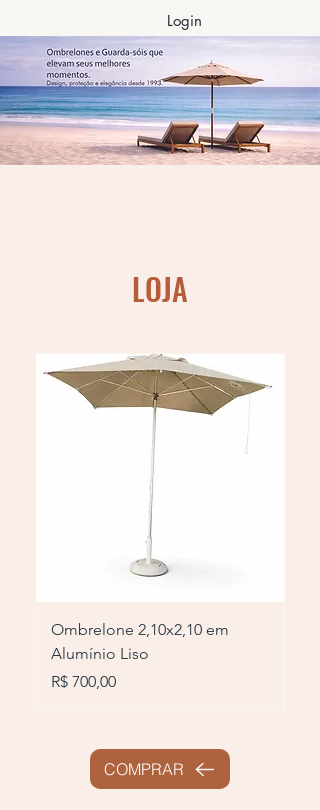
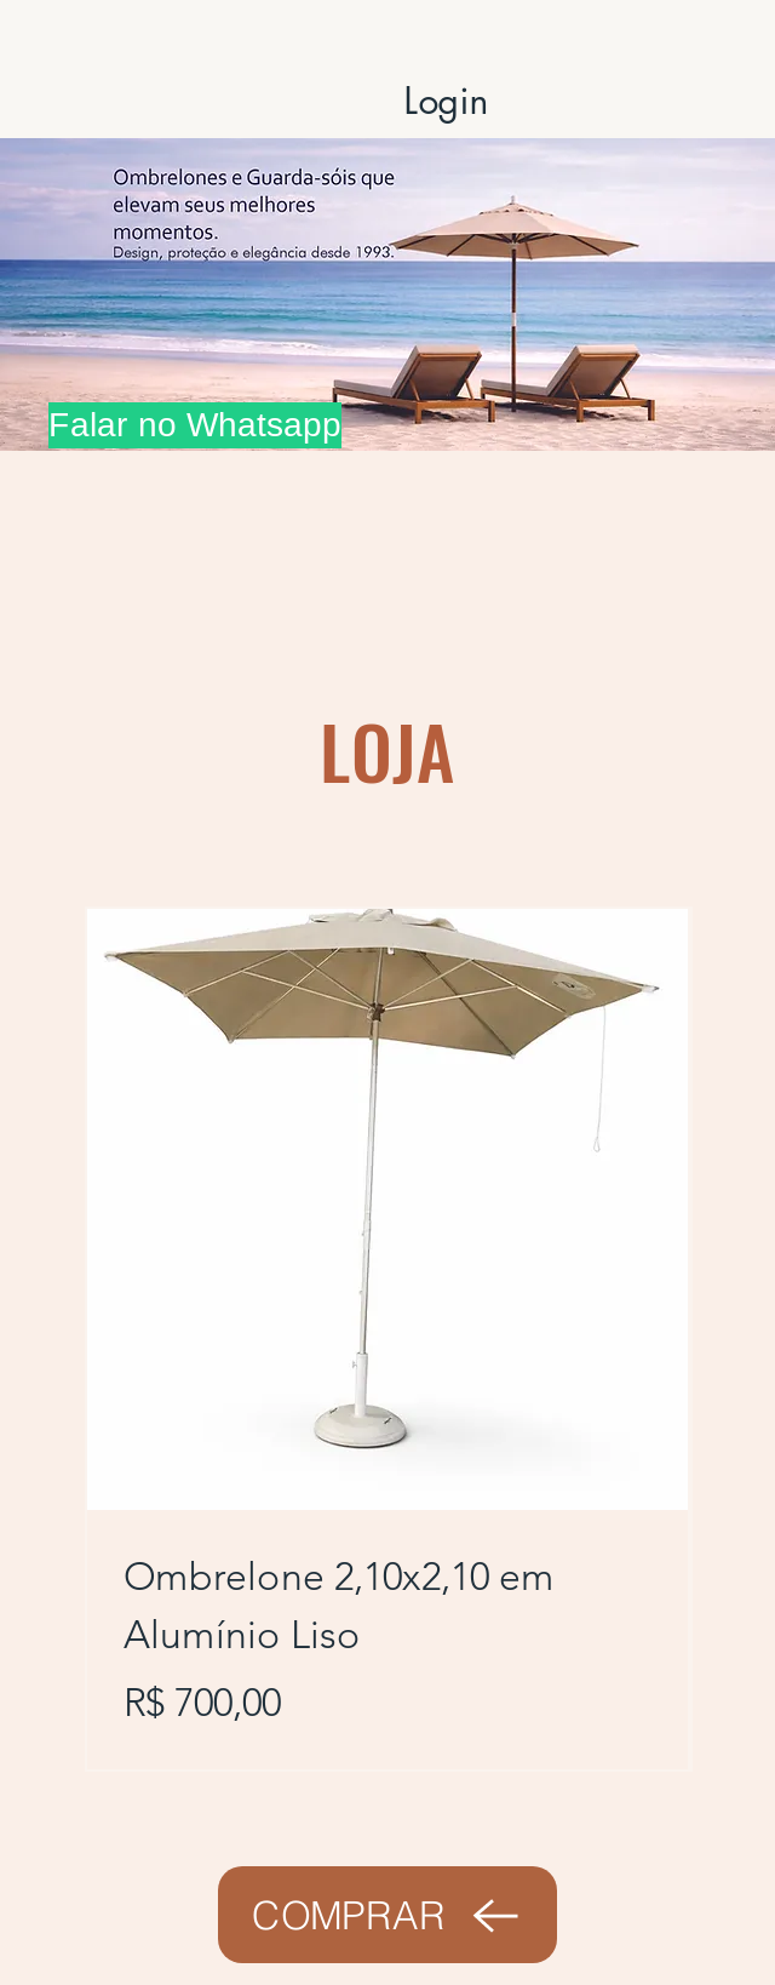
+ Falar no Whatsapp
